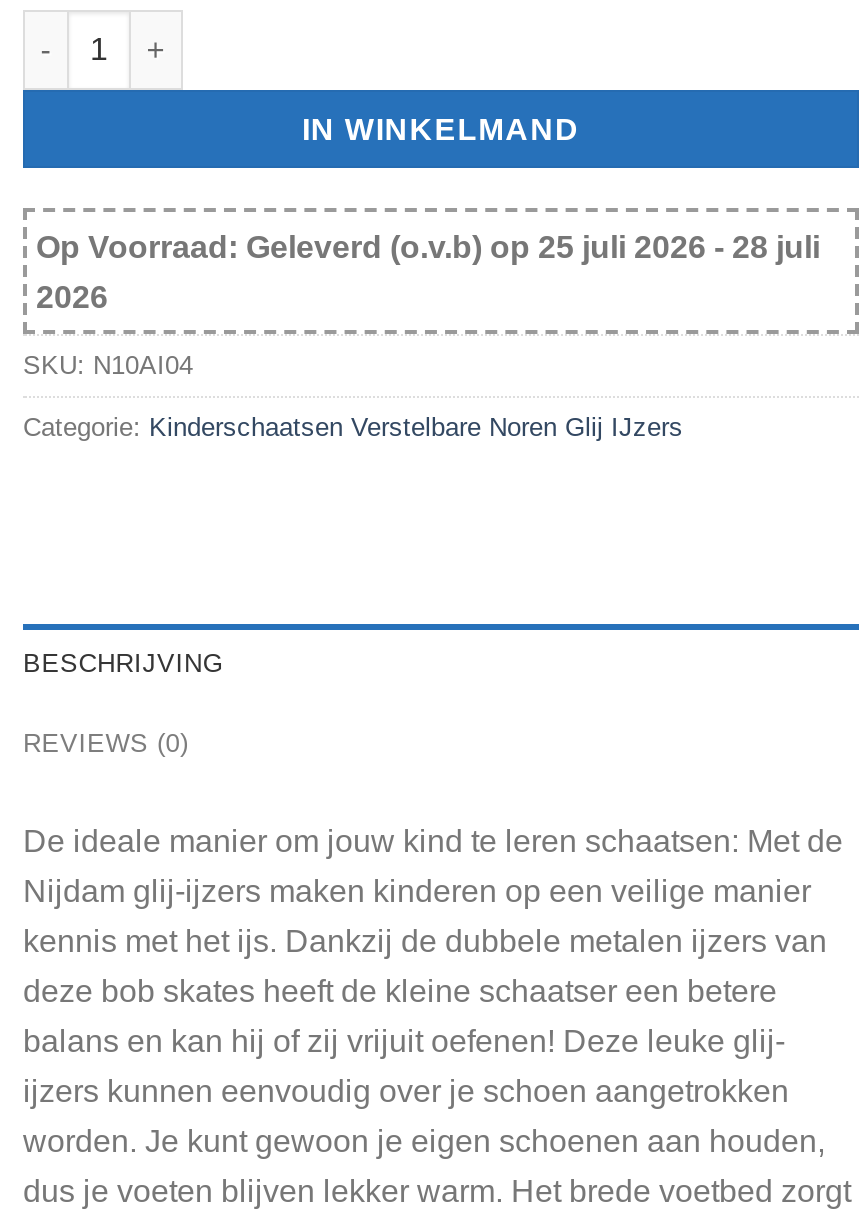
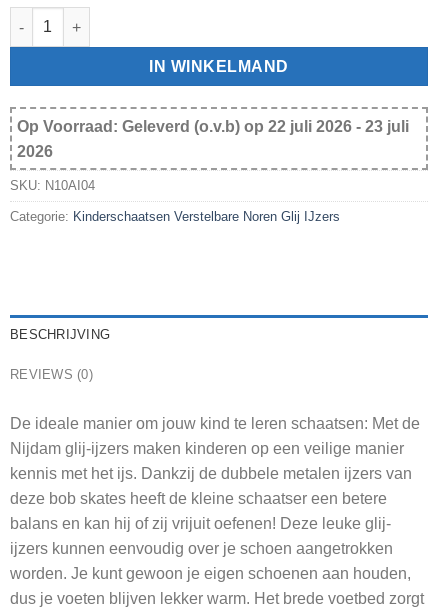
- Op Voorraad: Geleverd (o.v.b) op 25 juli 2026 - 28 juli
+ Op Voorraad: Geleverd (o.v.b) op 22 juli 2026 - 23 juli
